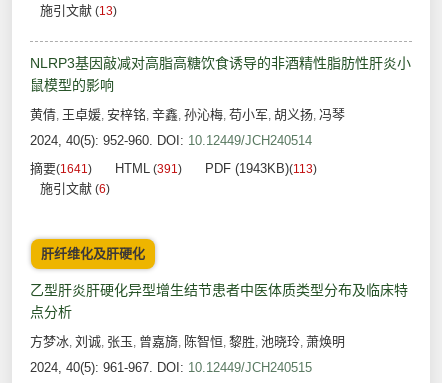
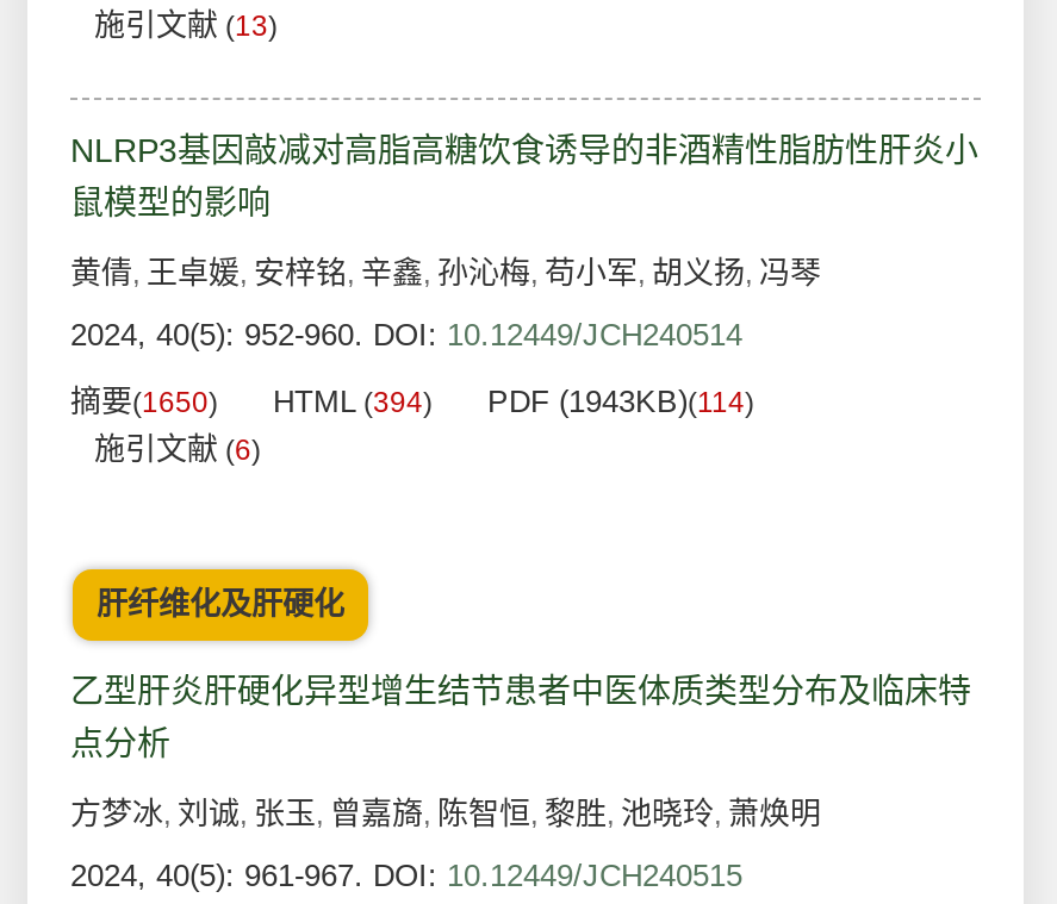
- 摘要(1641)
+ 摘要(1650)

- HTML (391)
+ HTML (394)

- PDF (1943KB)(113)
+ PDF (1943KB)(114)
